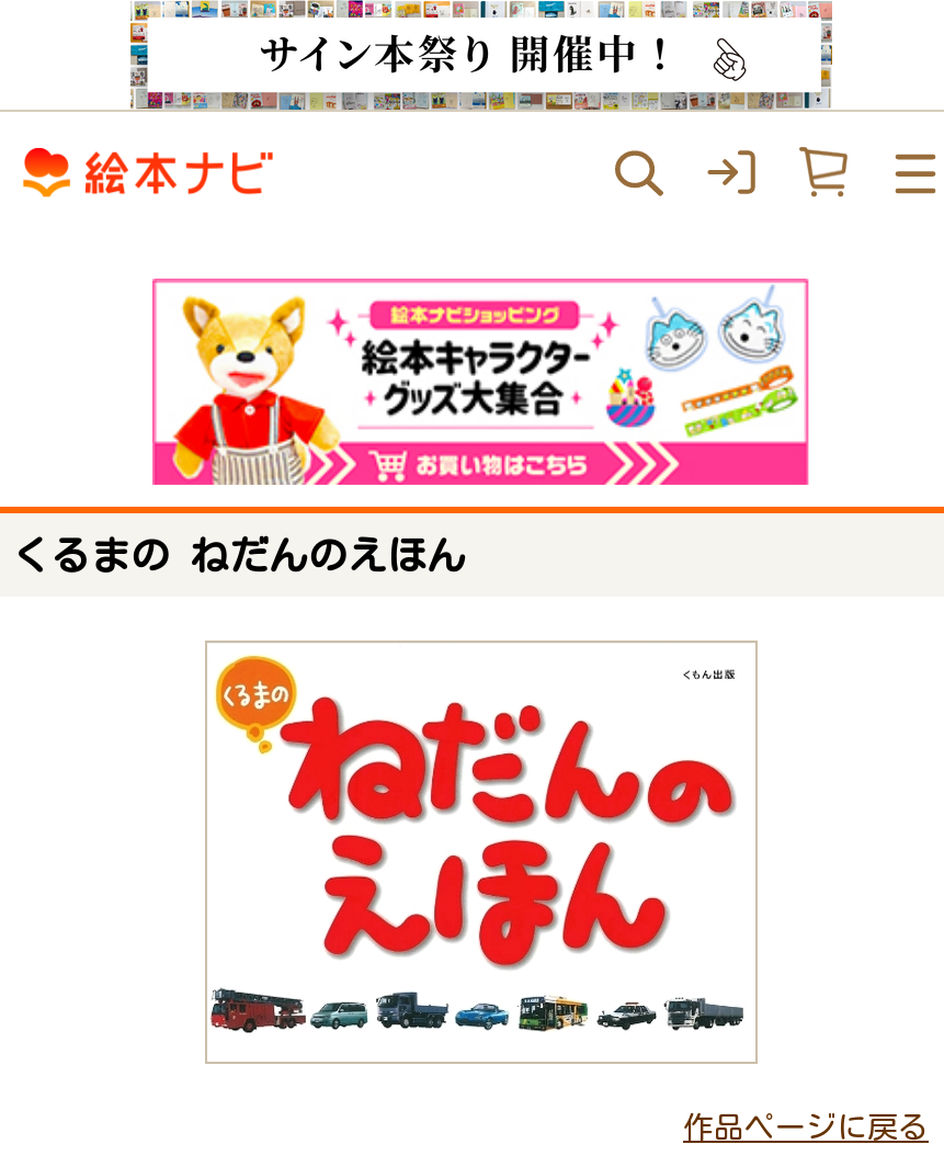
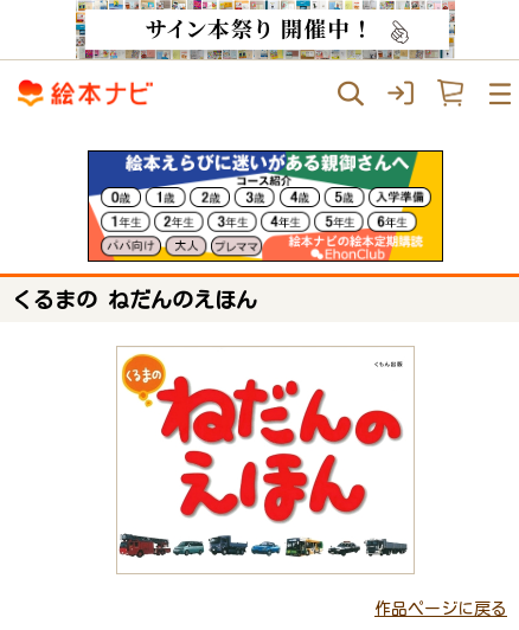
- [image]
+ [image]
